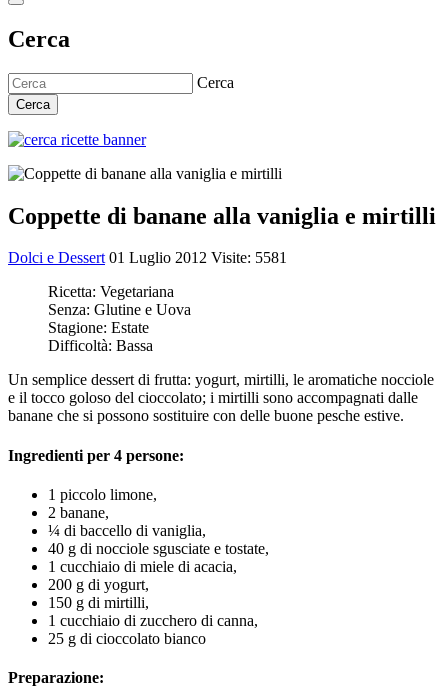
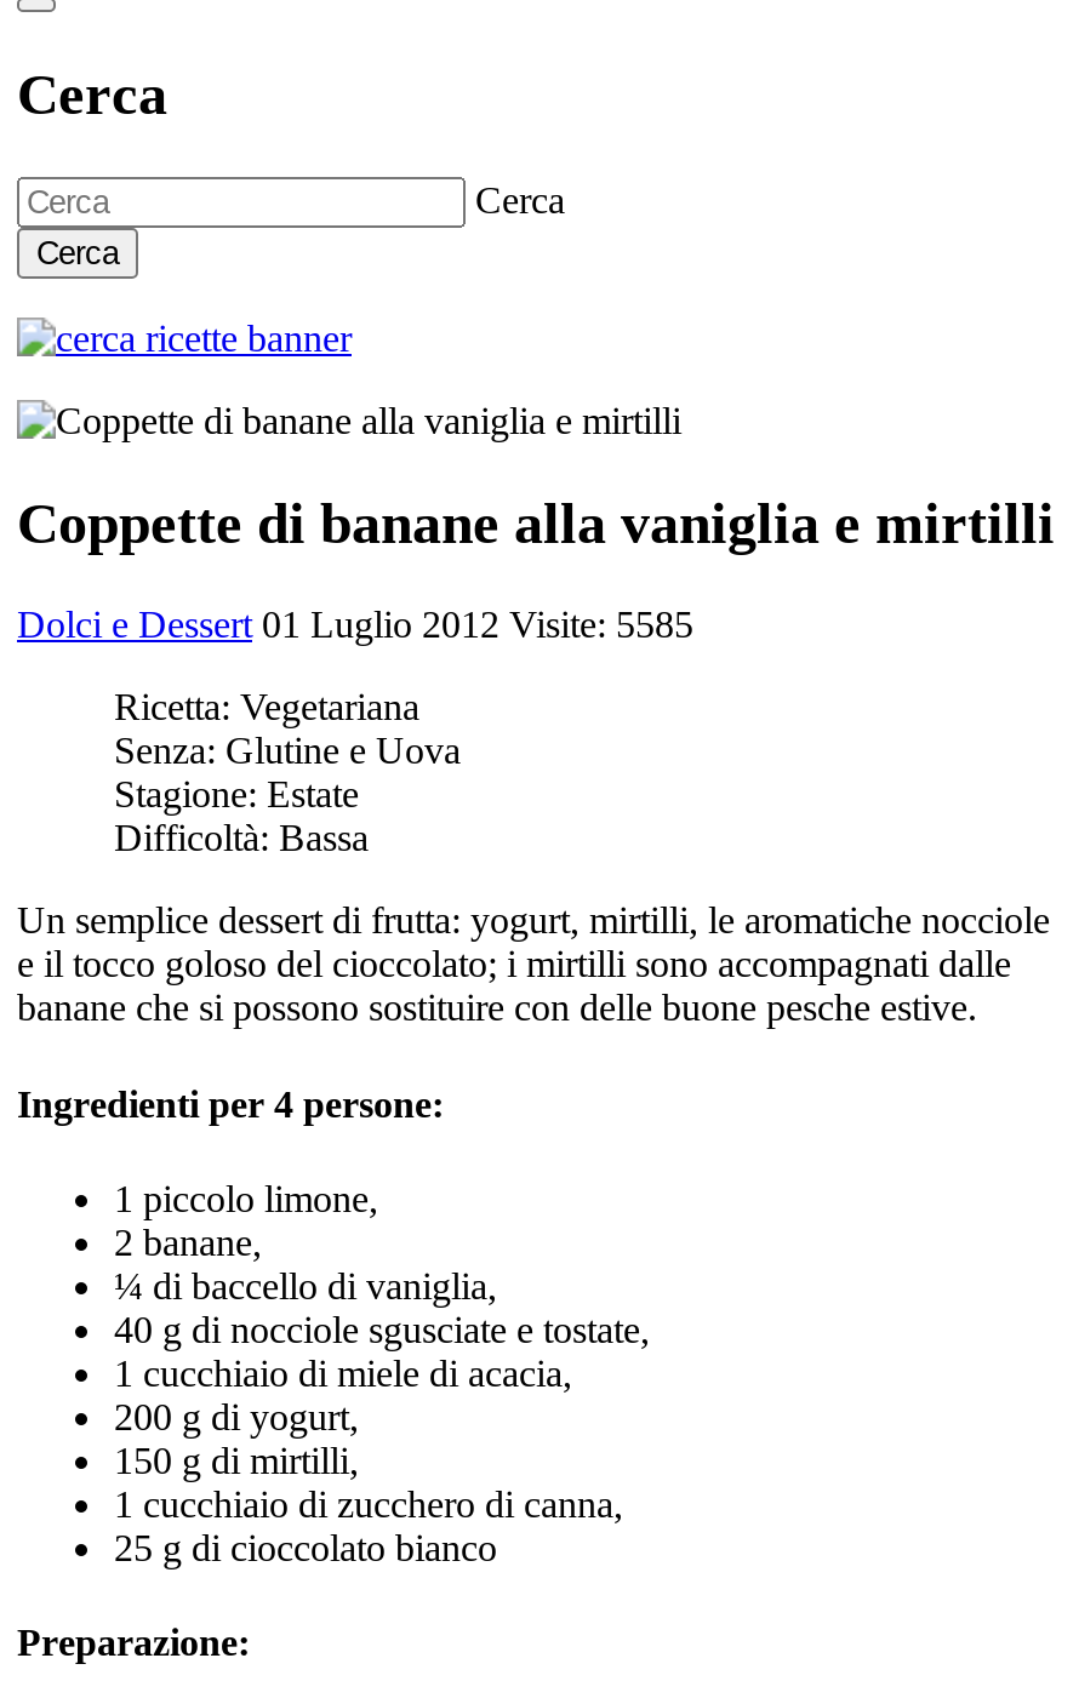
- Dolci e Dessert 01 Luglio 2012 Visite: 5581
+ Dolci e Dessert 01 Luglio 2012 Visite: 5585
